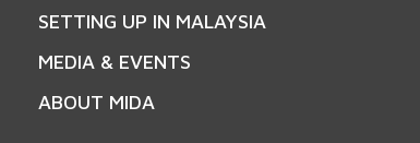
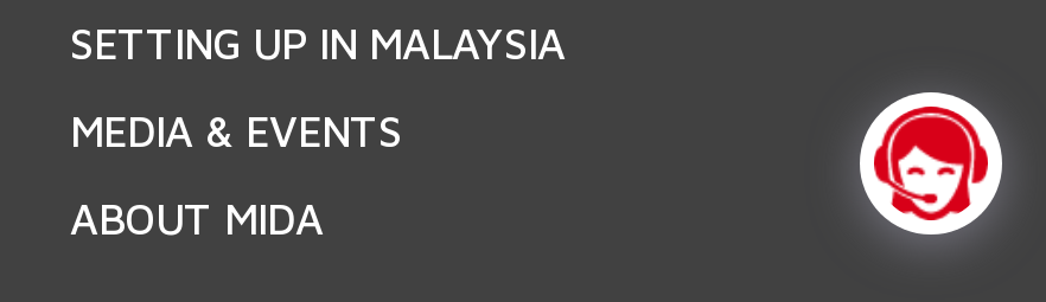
+ [image]
